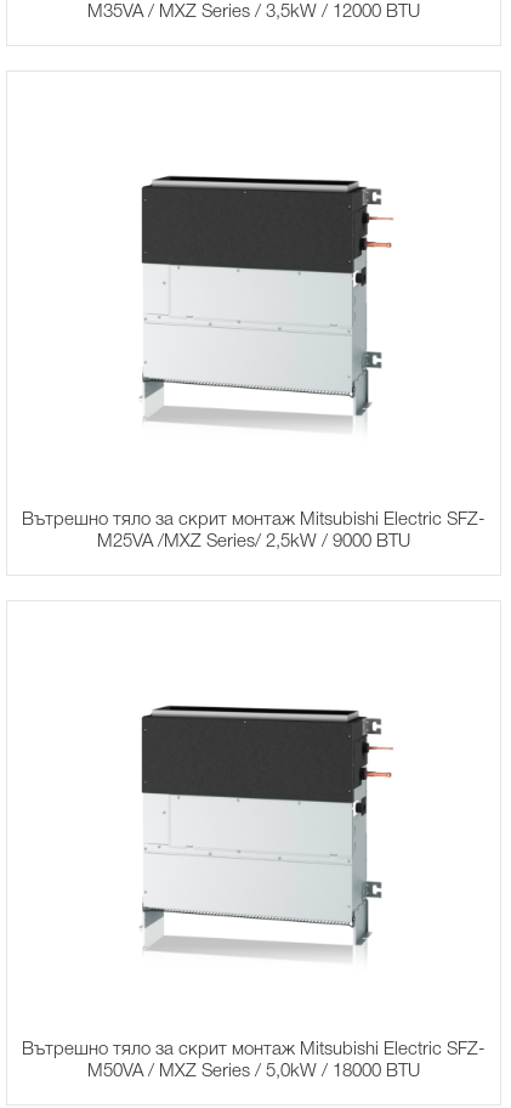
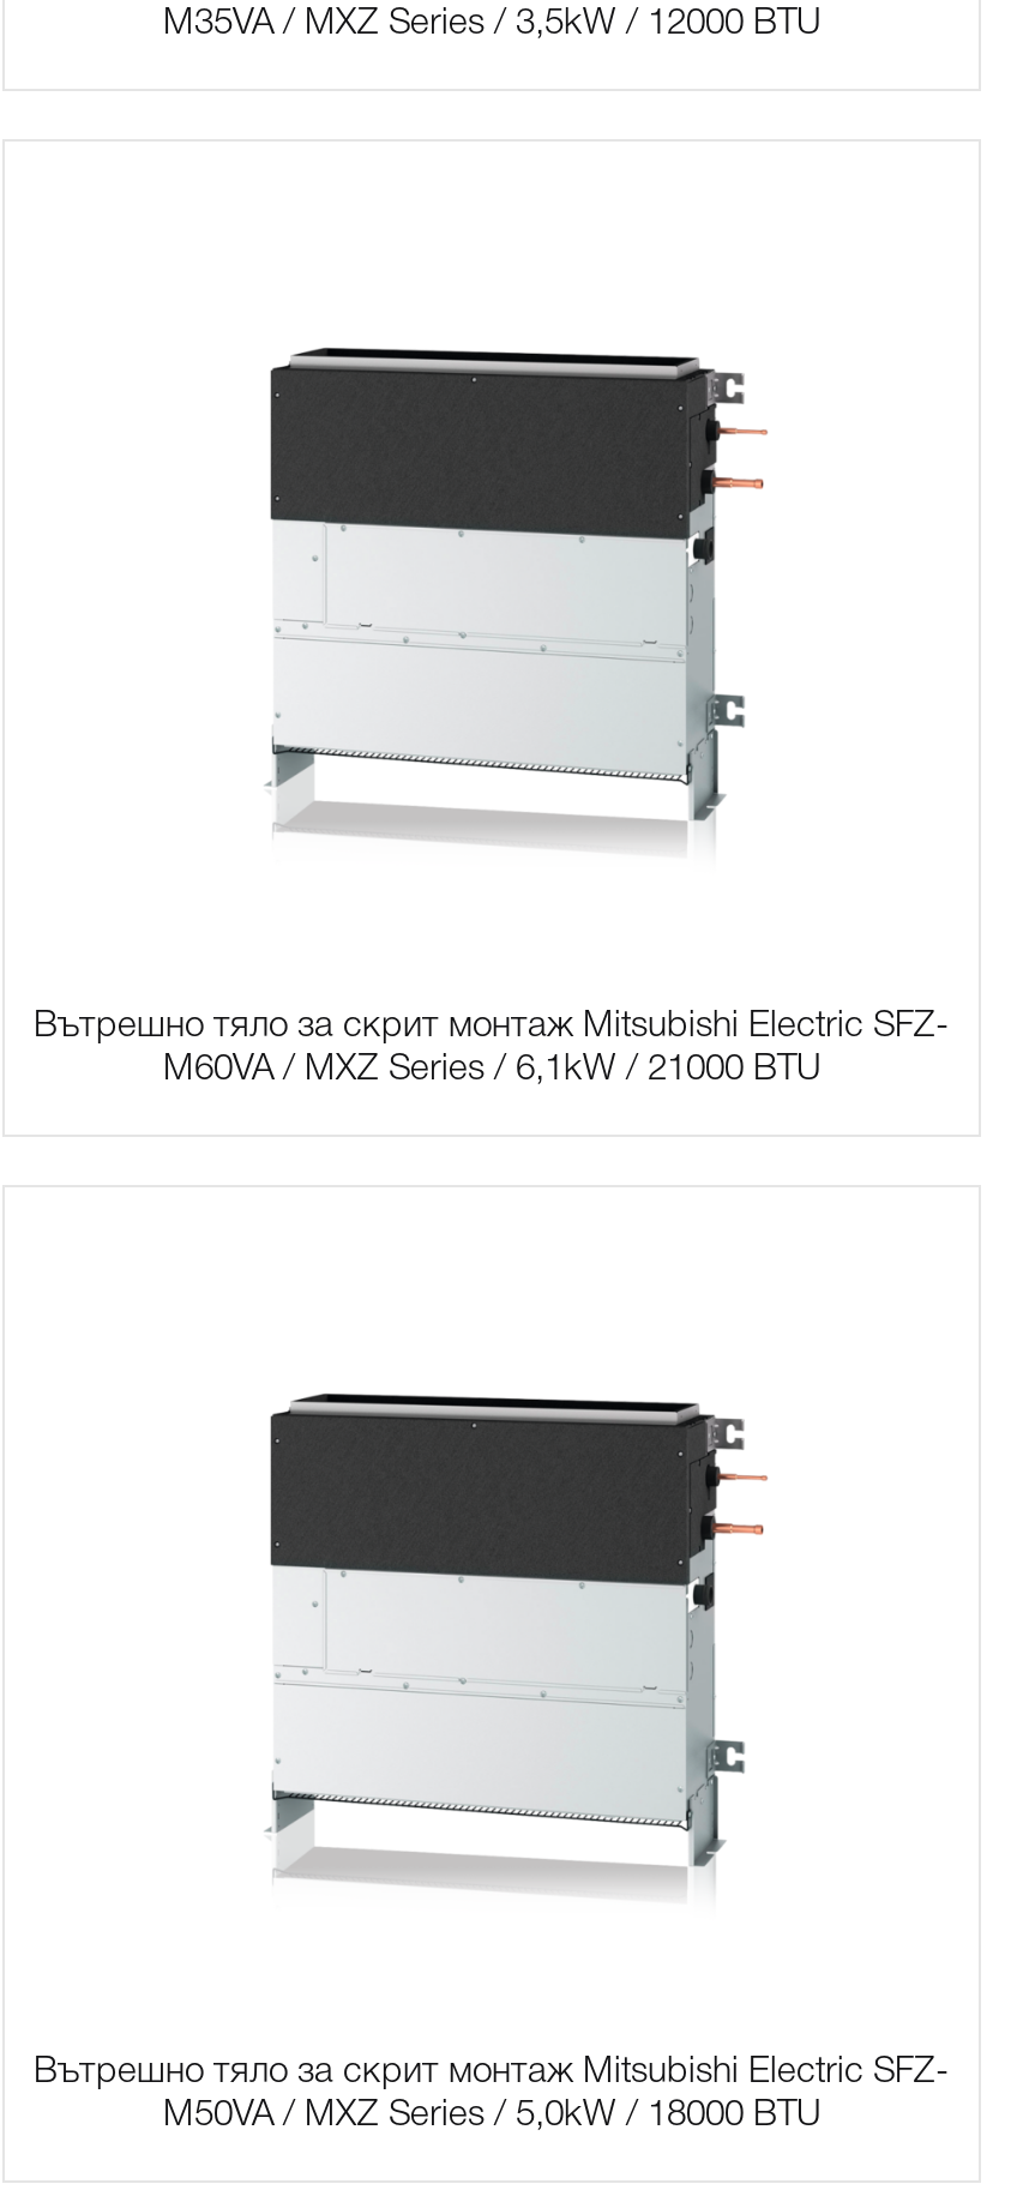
- M25VA /MXZ Series/ 2,5kW / 9000 BTU
+ M60VA / MXZ Series / 6,1kW / 21000 BTU
